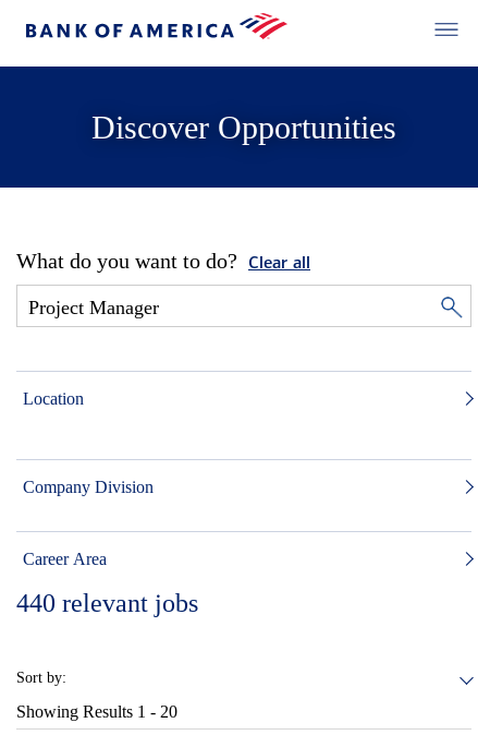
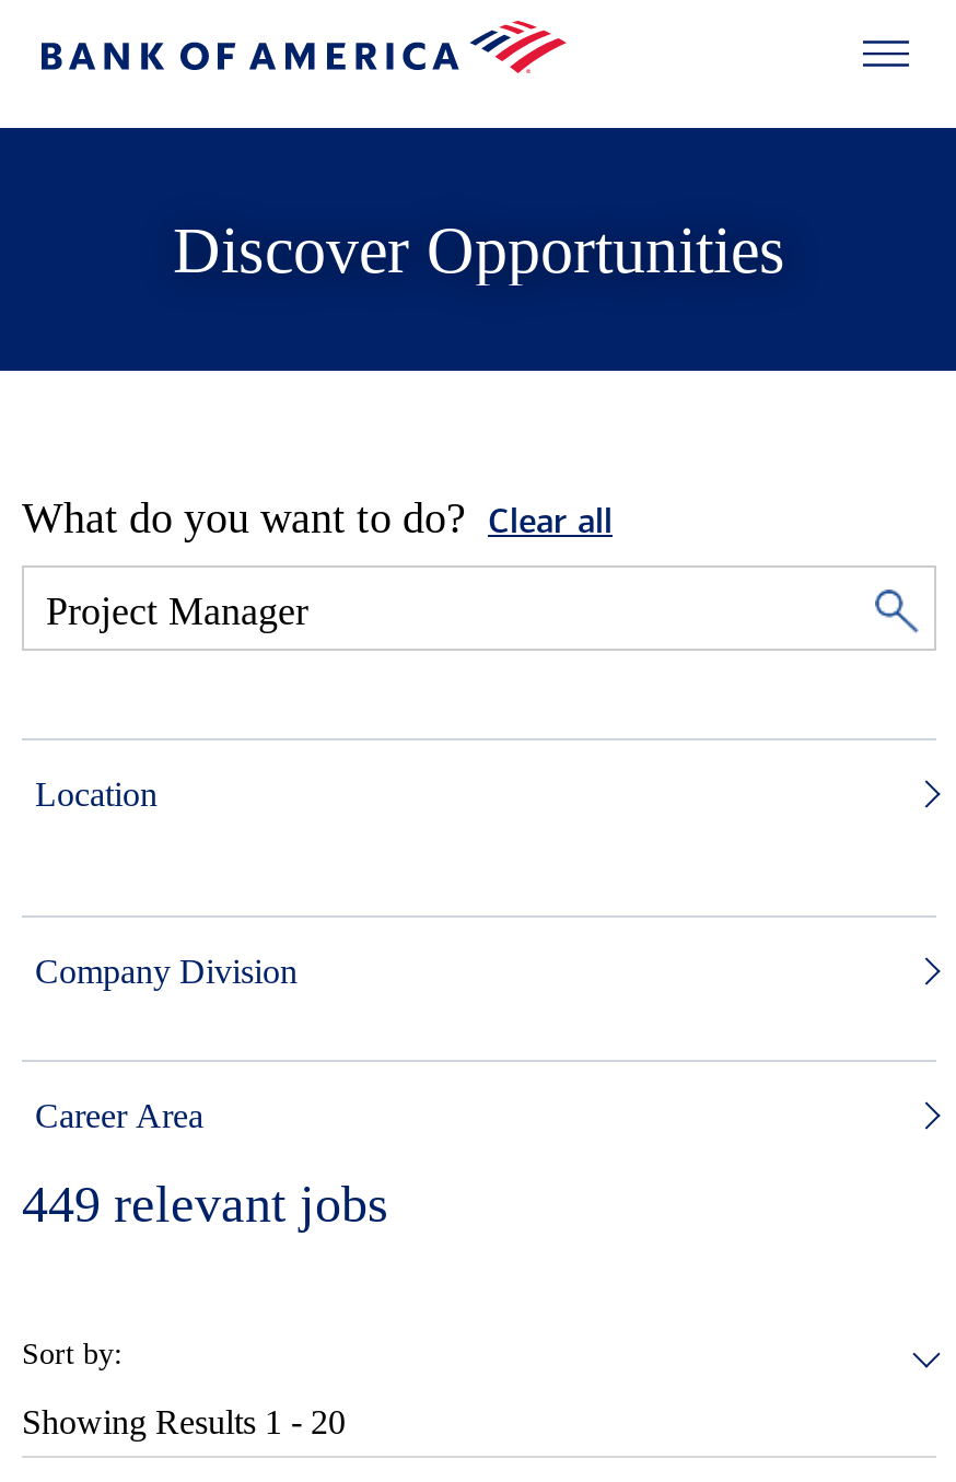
- 440 relevant jobs
+ 449 relevant jobs
